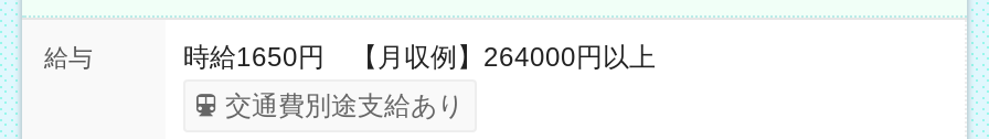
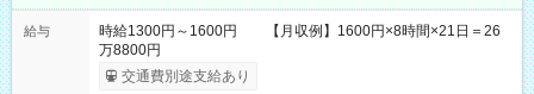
- 時給1650円 【月収例】264000円以上
+ 時給1300円～1600円 【月収例】1600円×8時間×21日＝26
+ 万8800円
